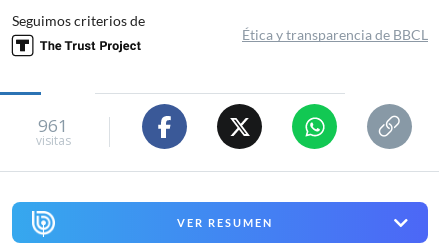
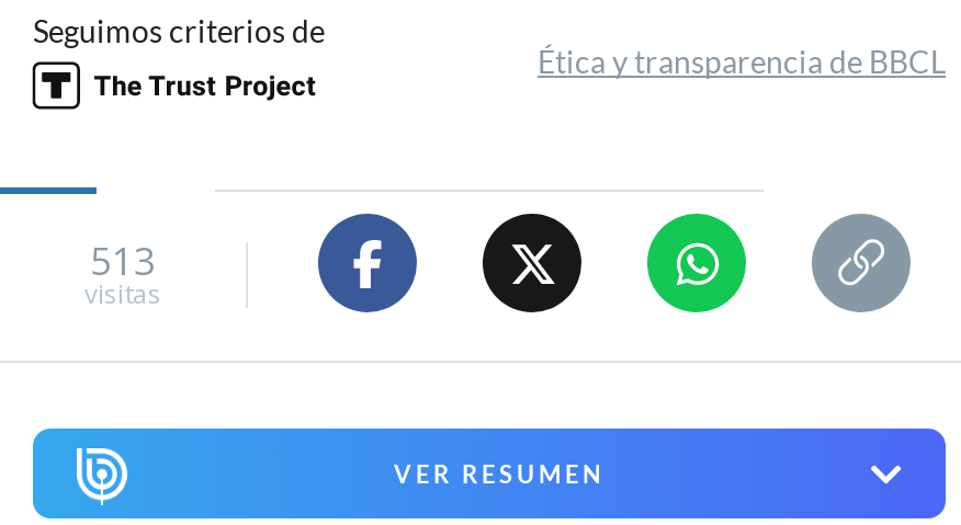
- 961
+ 513
